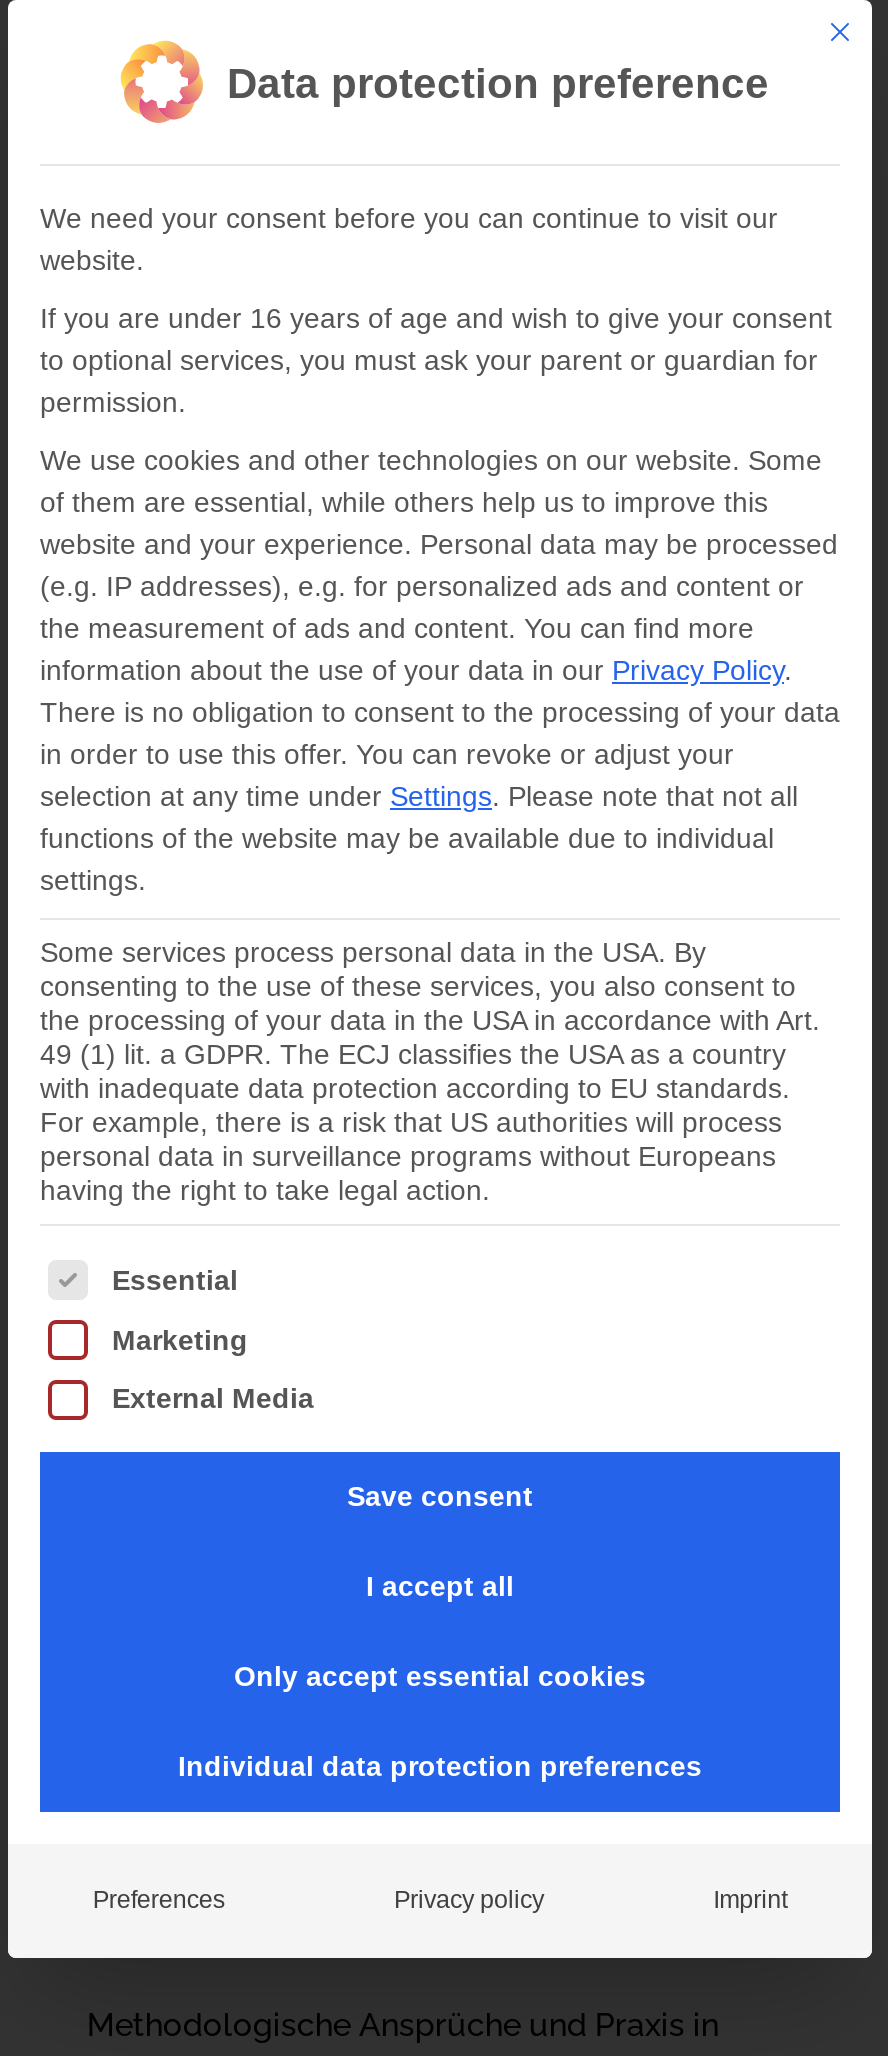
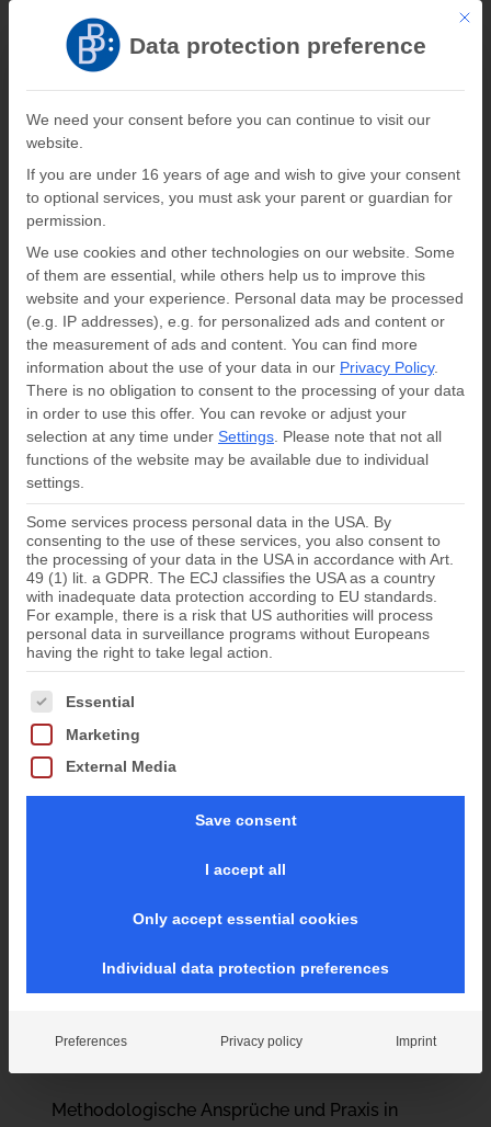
- [image]
+ [image]
